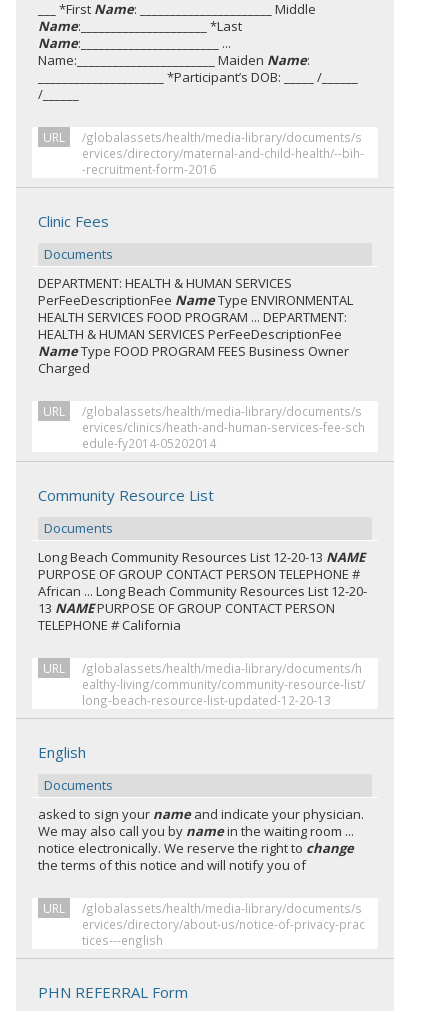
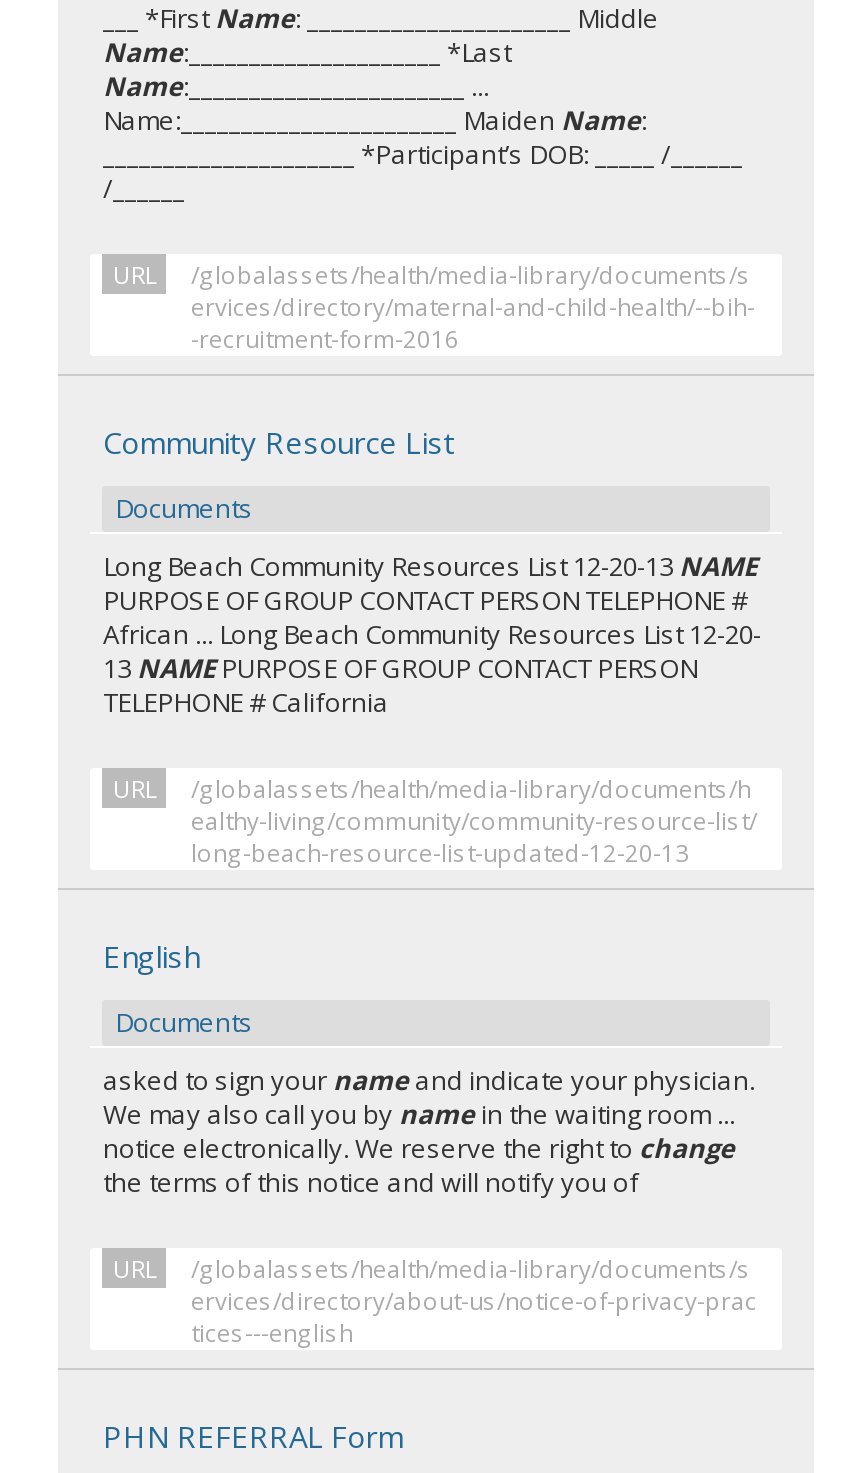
- Clinic Fees
- Documents
- DEPARTMENT: HEALTH & HUMAN SERVICES
- PerFeeDescriptionFee NameType ENVIRONMENTAL
- HEALTH SERVICES FOOD PROGRAM ... DEPARTMENT:
- HEALTH & HUMAN SERVICES PerFeeDescriptionFee
- NameType FOOD PROGRAM FEES Business Owner
- Charged
- URL
- /globalassets/health/media-library/documents/s
- ervices/clinics/heath-and-human-services-fee-sch
- edule-fy2014-05202014
